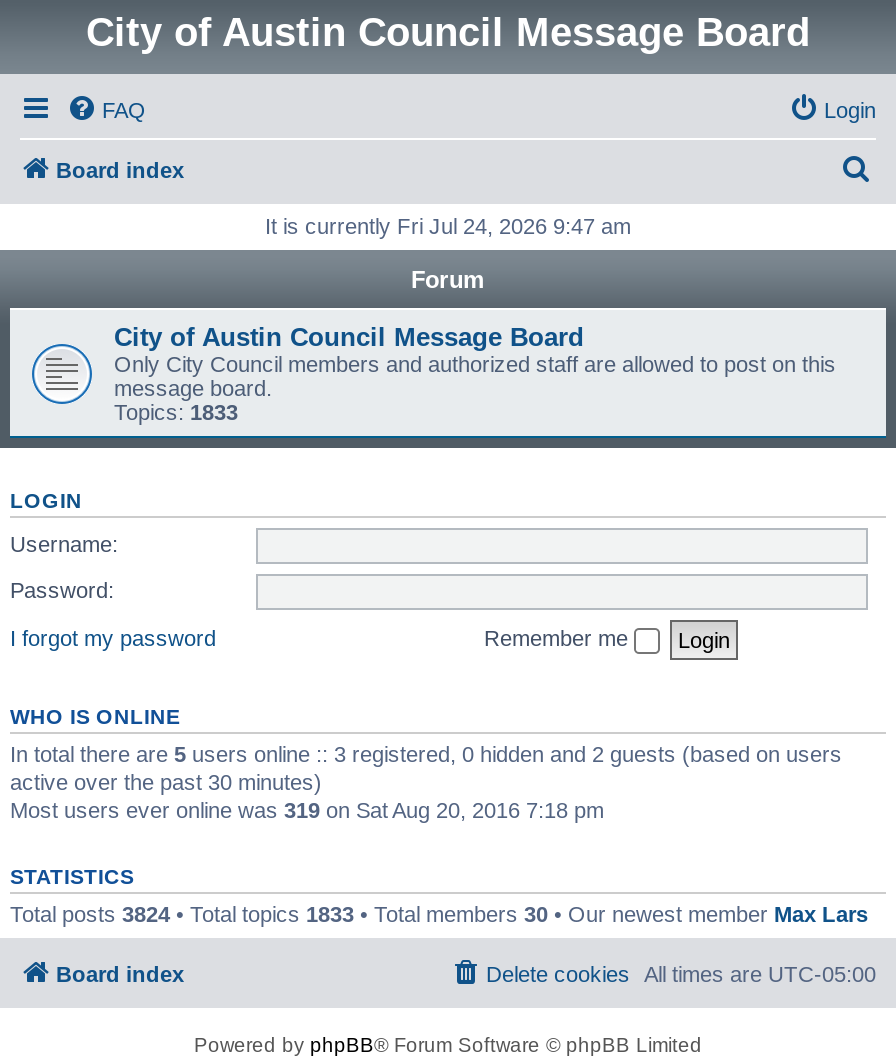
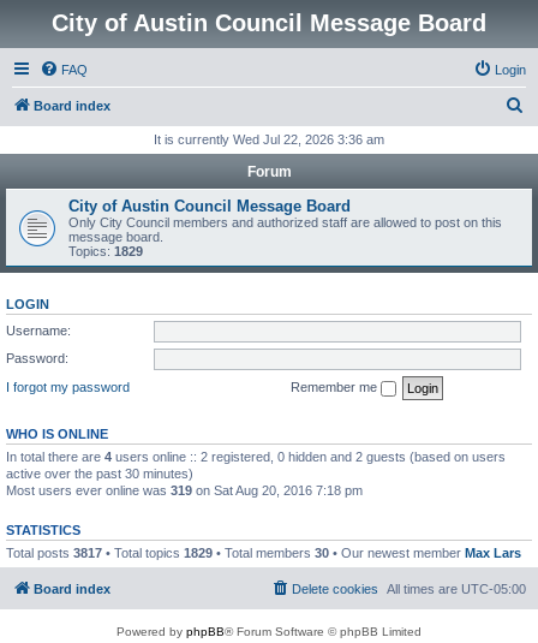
- It is currently Fri Jul 24, 2026 9:47 am
+ It is currently Wed Jul 22, 2026 3:36 am

- Topics:1833
+ Topics:1829

- In total there are 5 users online :: 3 registered, 0 hidden and 2 guests (based on users
+ In total there are 4 users online :: 2 registered, 0 hidden and 2 guests (based on users

- Total posts 3824 • Total topics 1833 • Total members 30 • Our newest member Max Lars
+ Total posts 3817 • Total topics 1829 • Total members 30 • Our newest member Max Lars
